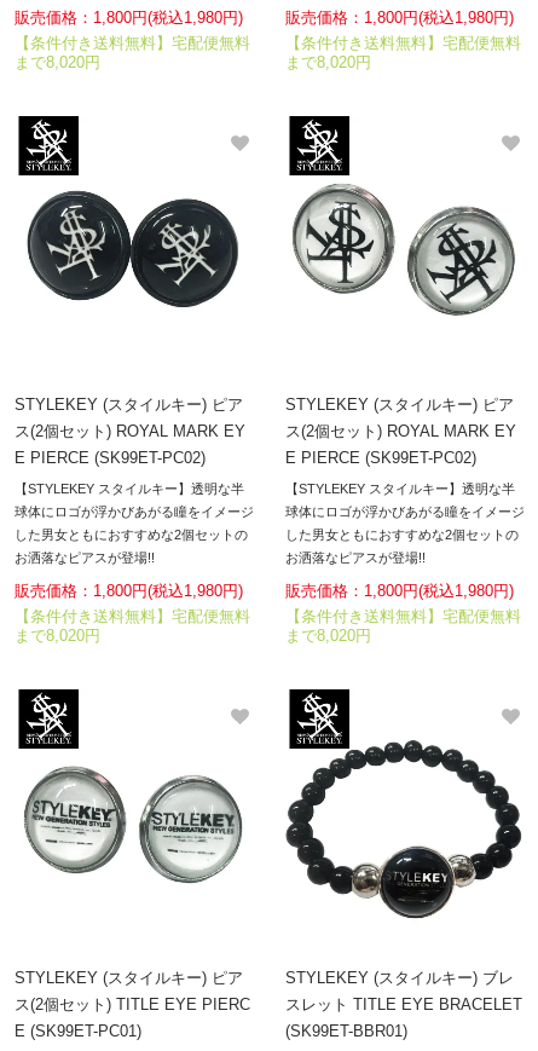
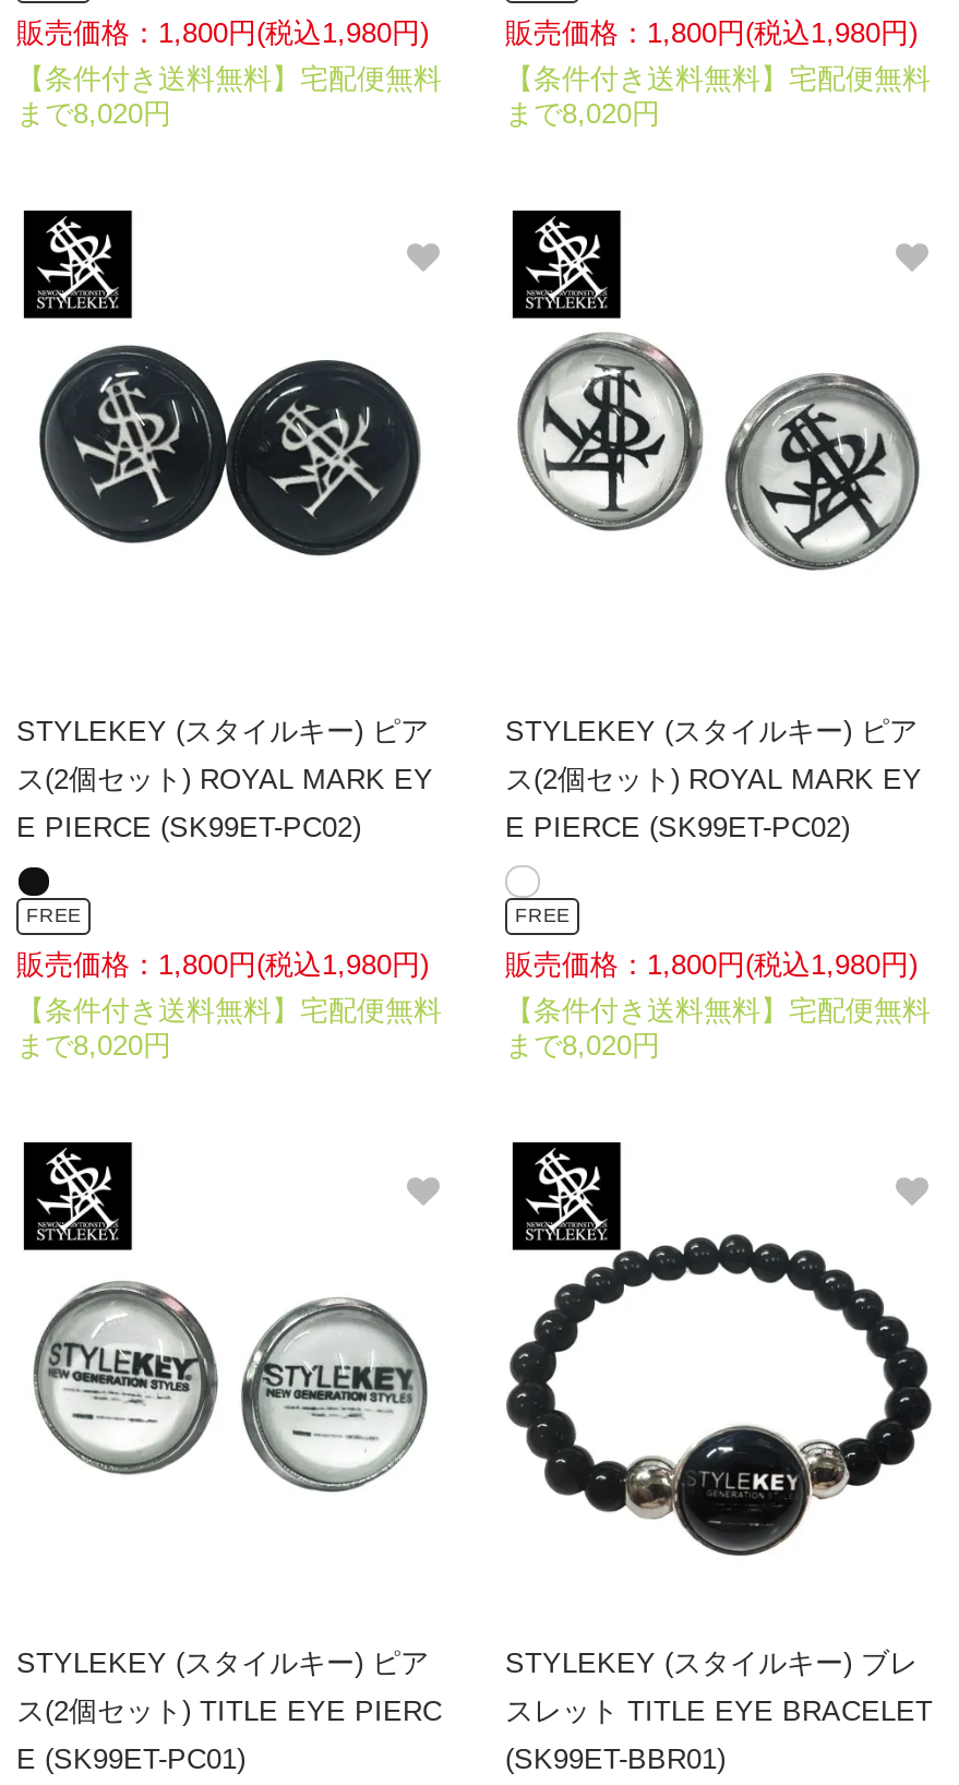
- 【STYLEKEY スタイルキー】透明な半
- 球体にロゴが浮かびあがる瞳をイメージ
- した男女ともにおすすめな2個セットの
- お洒落なピアスが登場!!
+ FREE

- 【STYLEKEY スタイルキー】透明な半
- 球体にロゴが浮かびあがる瞳をイメージ
- した男女ともにおすすめな2個セットの
- お洒落なピアスが登場!!
+ FREE
